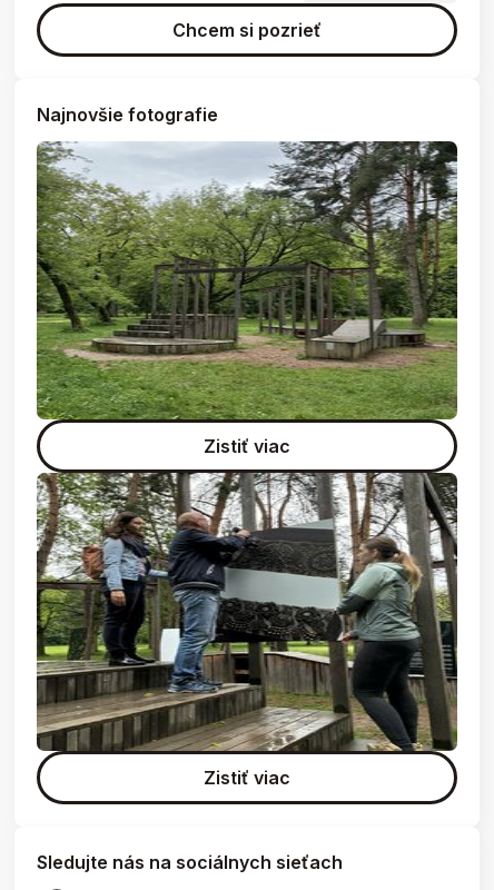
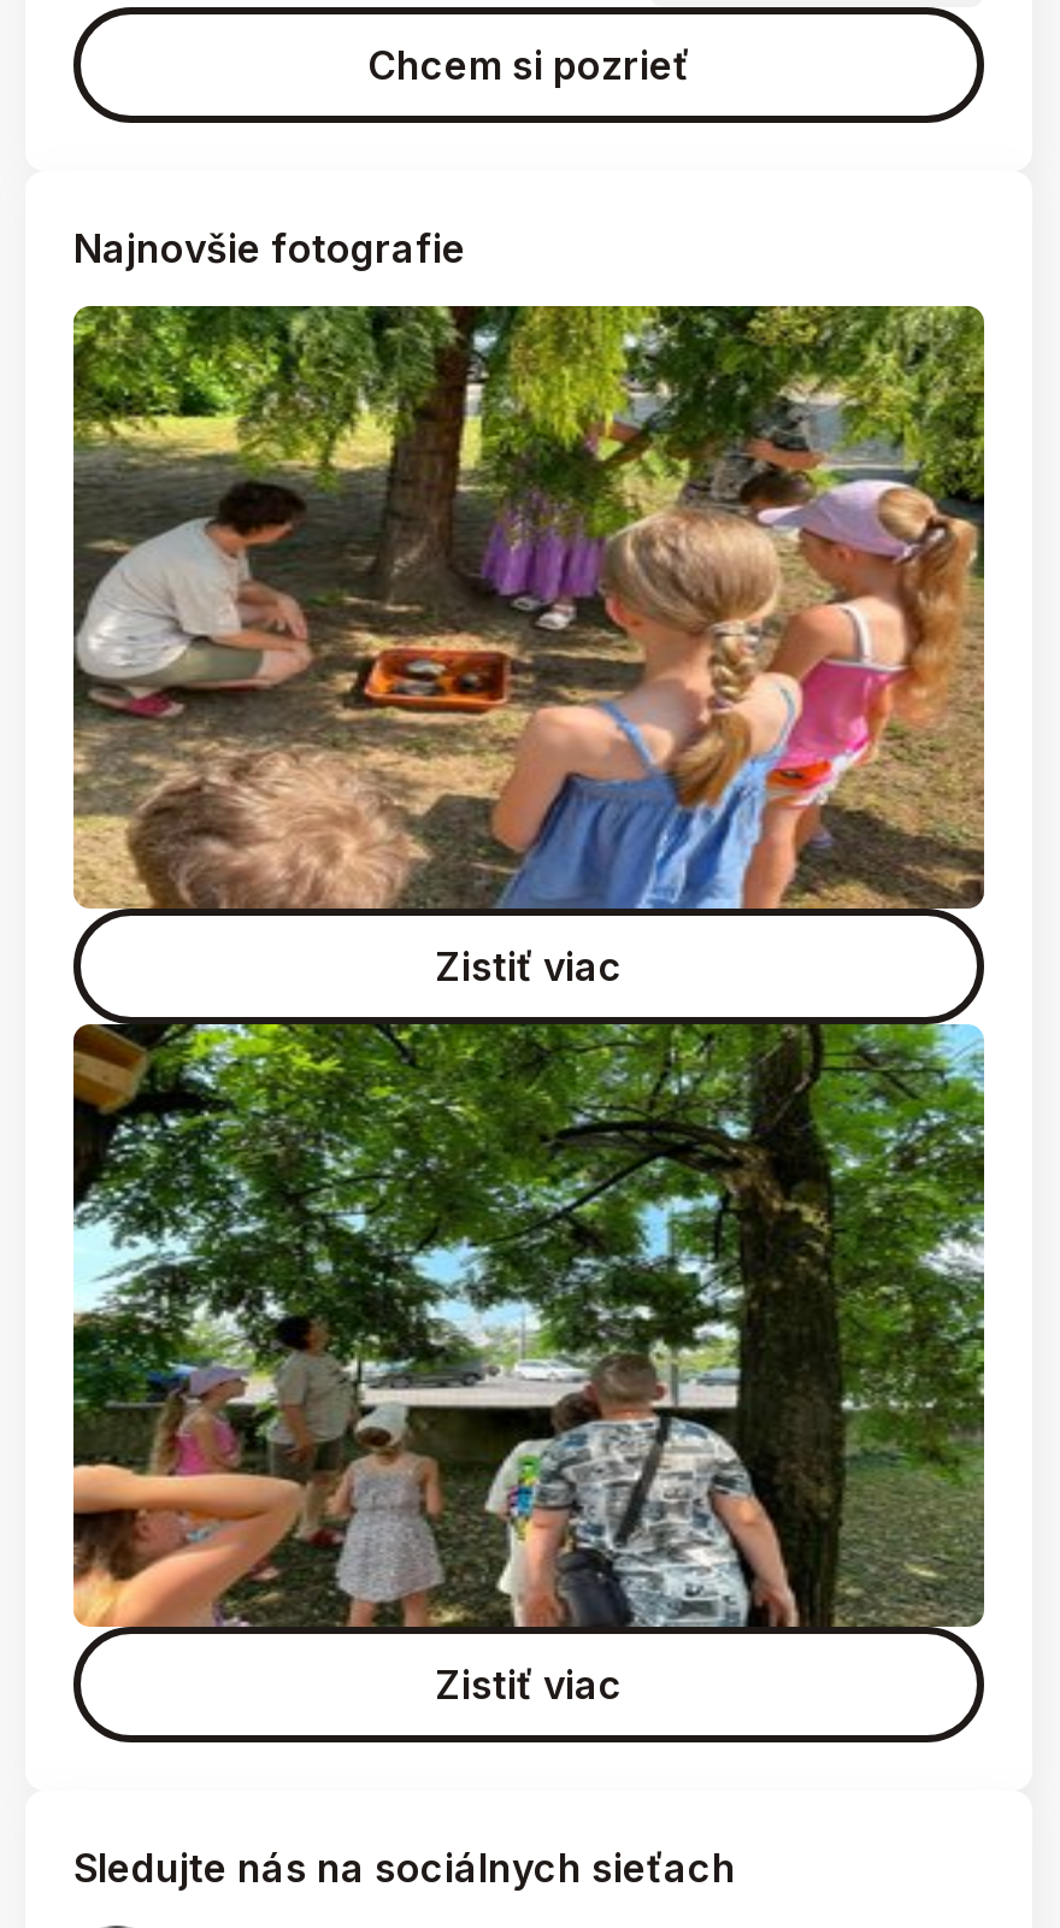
- [image]
+ [image]

- [image]
+ [image]
